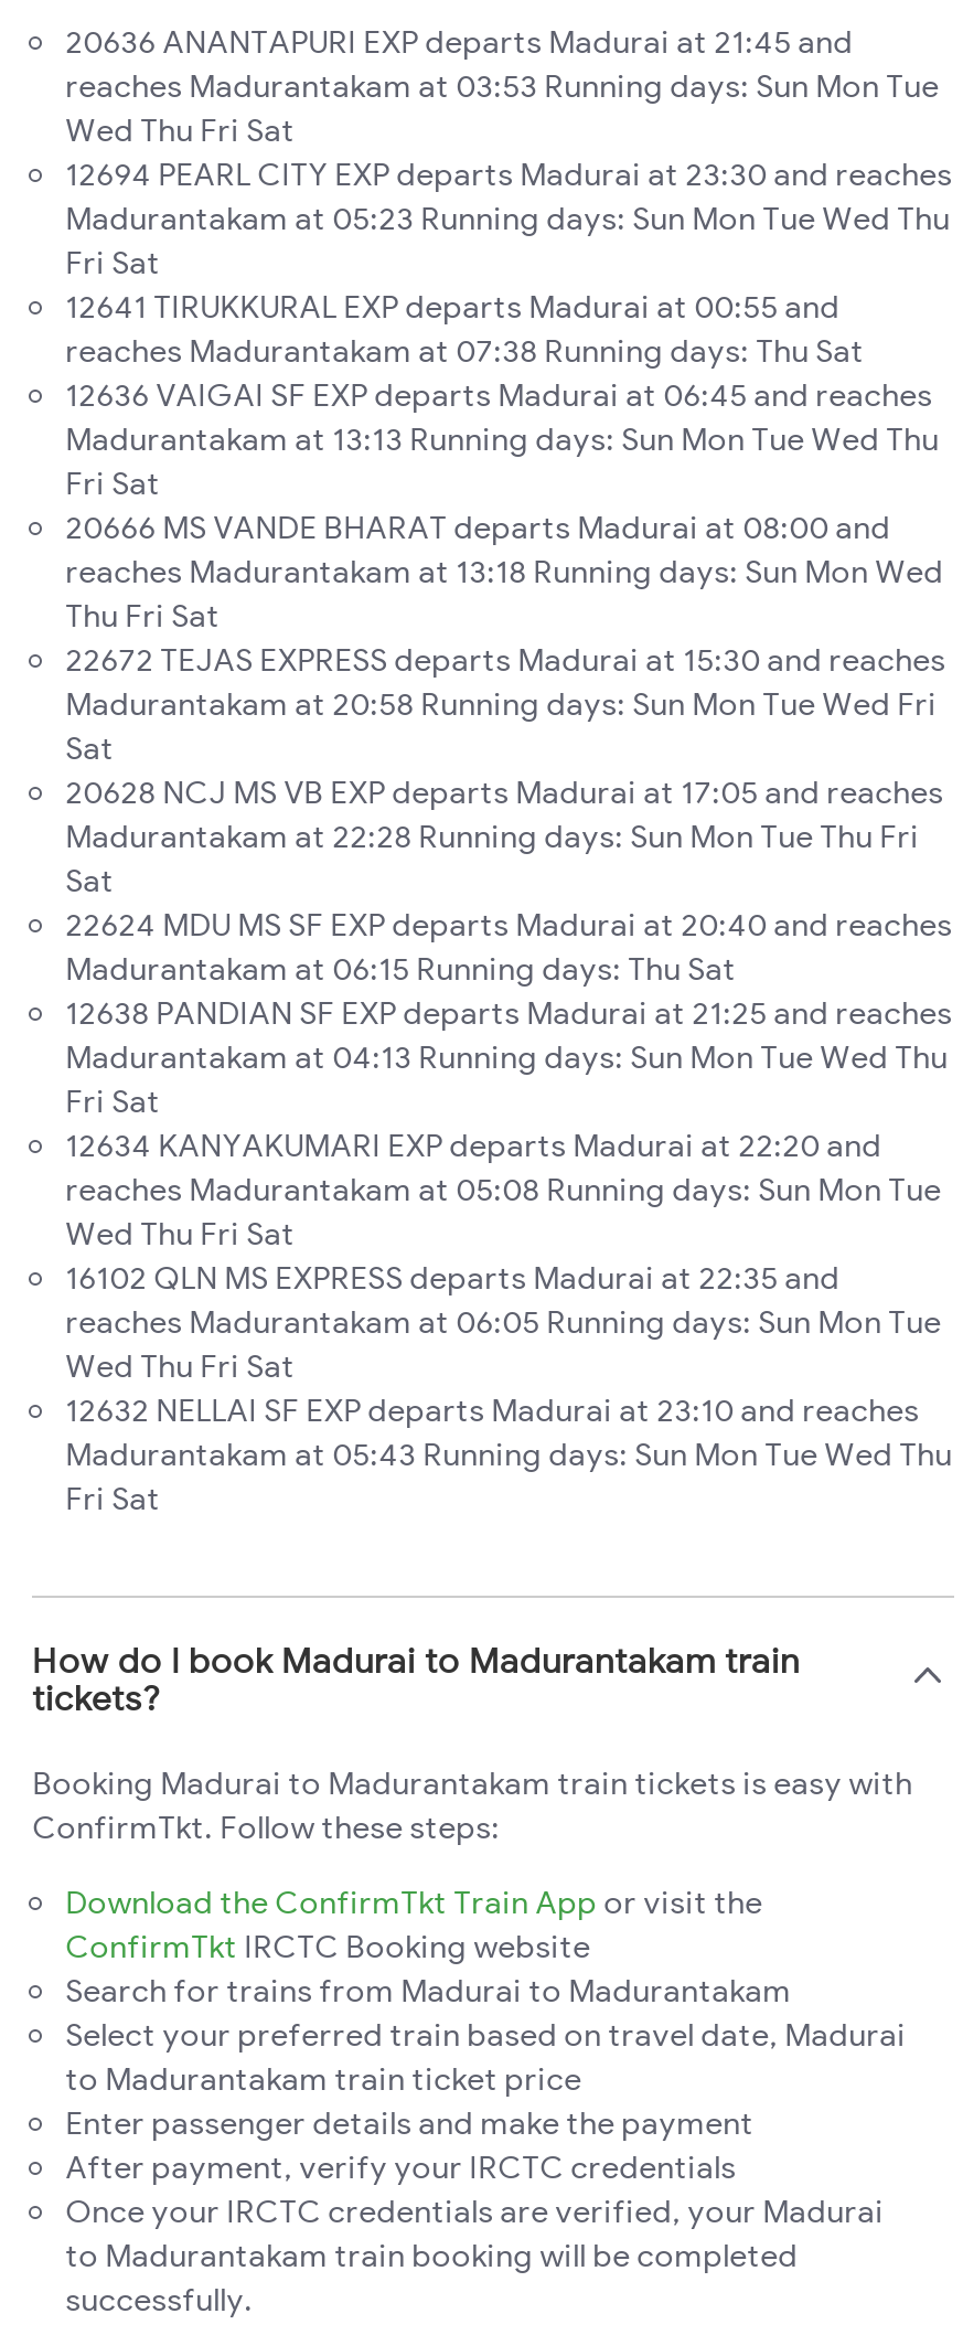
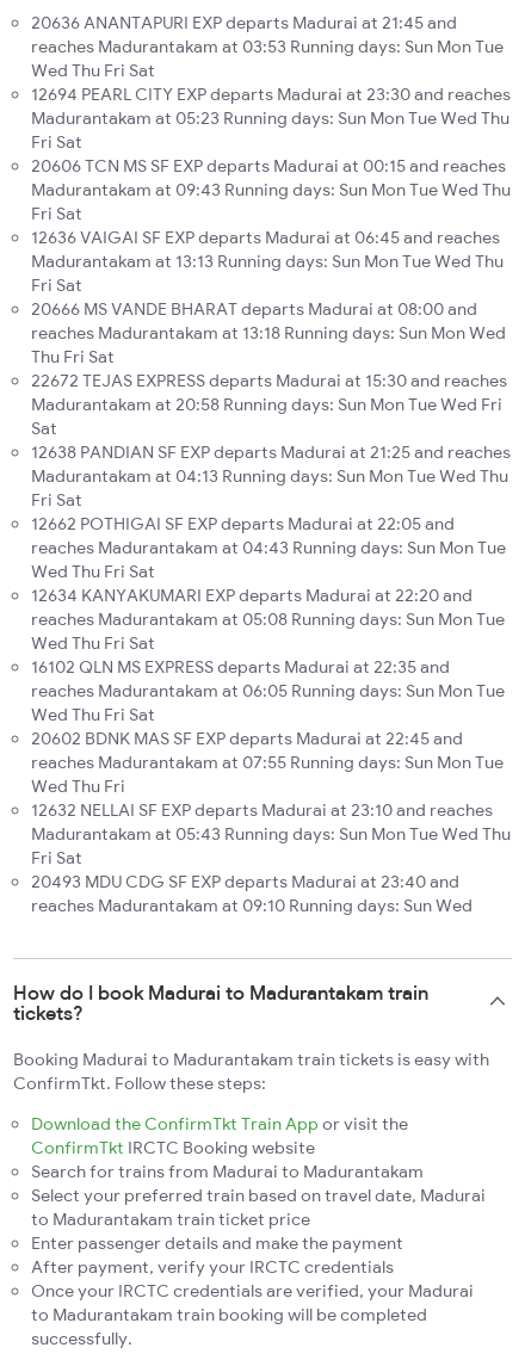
- 12641 TIRUKKURAL EXP departs Madurai at 00:55 and
- reaches Madurantakam at 07:38 Running days: Thu Sat
+ 20606 TCN MS SF EXP departs Madurai at 00:15 and reaches
+ Madurantakam at 09:43 Running days: Sun Mon Tue Wed Thu
+ Fri Sat

- 20628 NCJ MS VB EXP departs Madurai at 17:05 and reaches
- Madurantakam at 22:28 Running days: Sun Mon Tue Thu Fri
- Sat
- 22624 MDU MS SF EXP departs Madurai at 20:40 and reaches
- Madurantakam at 06:15 Running days: Thu Sat

moved up: 12638 PANDIAN SF EXP departs Madurai at 21:25 and reaches | Madurantakam at 04:13 Running days: Sun Mon Tue Wed Thu | Fri Sat

+ 12662 POTHIGAI SF EXP departs Madurai at 22:05 and
+ reaches Madurantakam at 04:43 Running days: Sun Mon Tue
+ Wed Thu Fri Sat

moved up: 12634 KANYAKUMARI EXP departs Madurai at 22:20 and | reaches Madurantakam at 05:08 Running days: Sun Mon Tue | Wed Thu Fri Sat | 16102 QLN MS EXPRESS departs Madurai at 22:35 and | reaches Madurantakam at 06:05 Running days: Sun Mon Tue | Wed Thu Fri Sat

+ 20602 BDNK MAS SF EXP departs Madurai at 22:45 and
+ reaches Madurantakam at 07:55 Running days: Sun Mon Tue
+ Wed Thu Fri

+ 20493 MDU CDG SF EXP departs Madurai at 23:40 and
+ reaches Madurantakam at 09:10 Running days: Sun Wed
